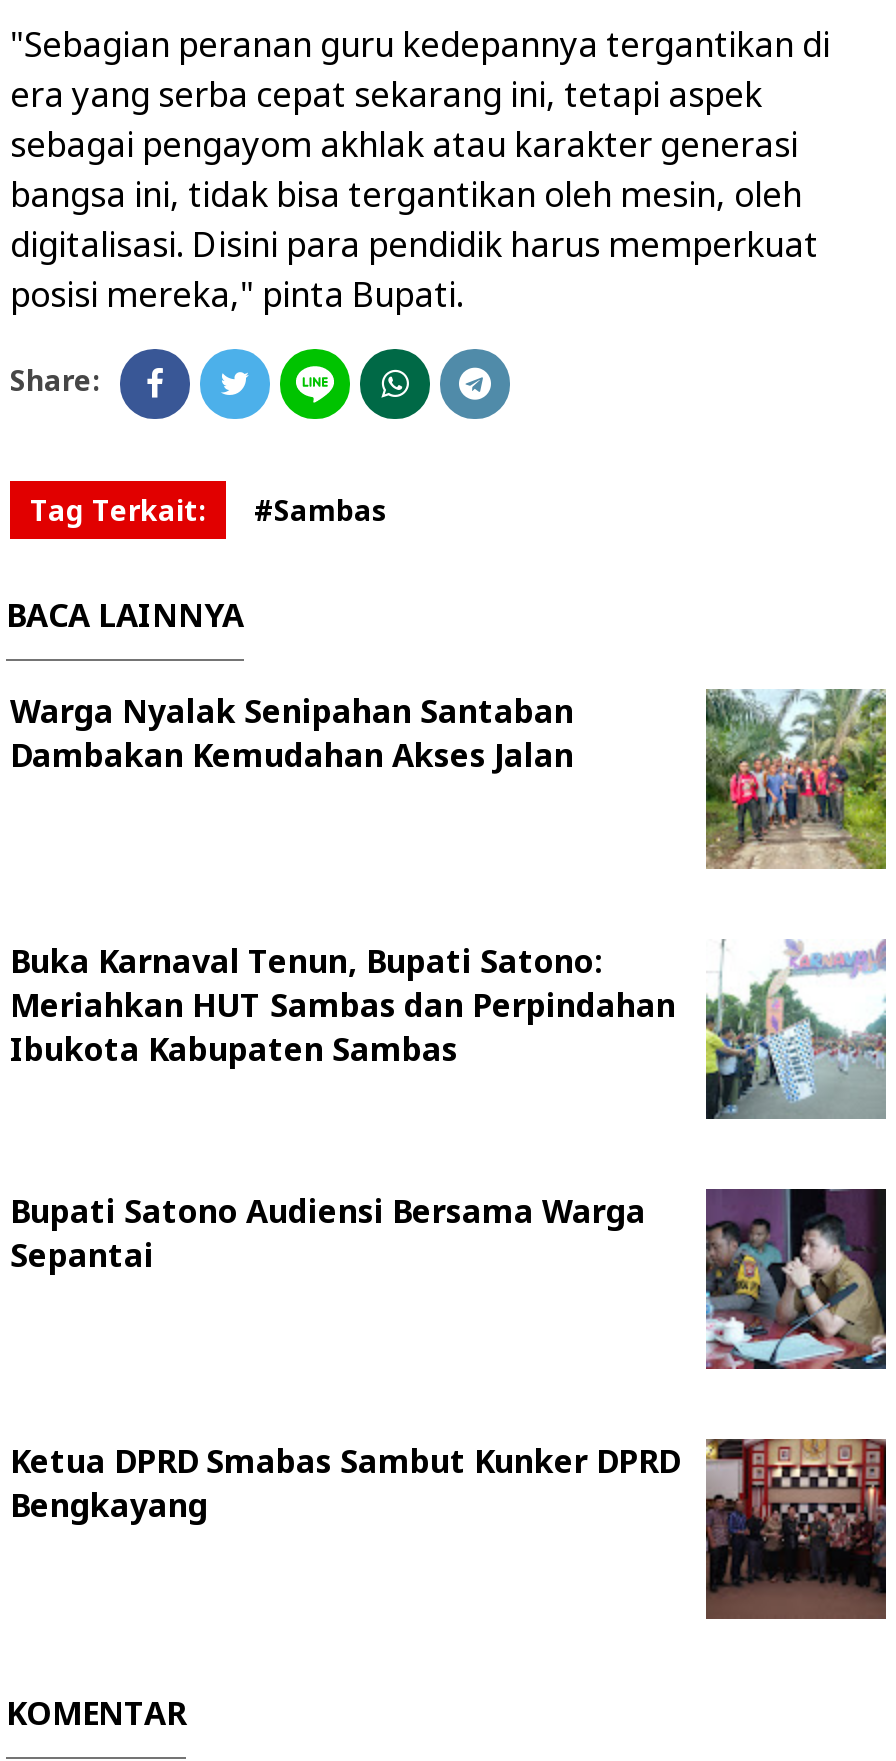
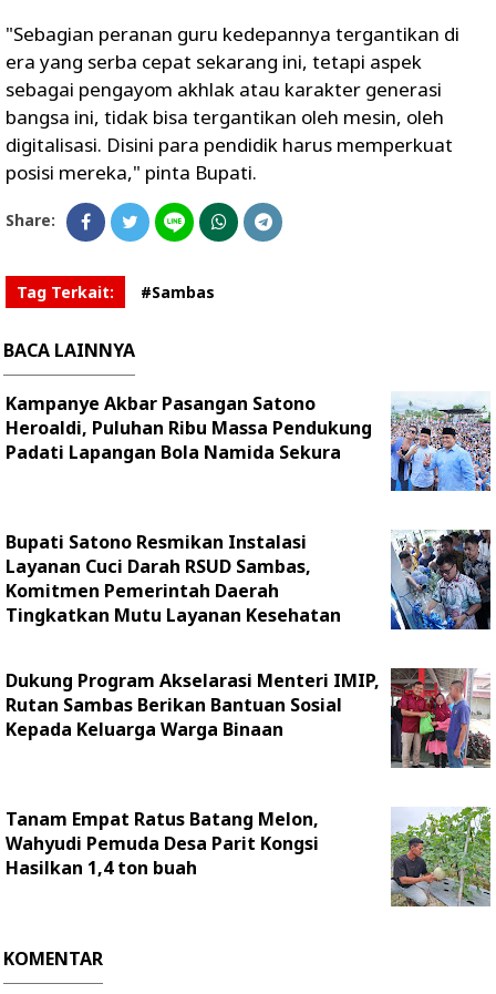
- Warga Nyalak Senipahan Santaban
- Dambakan Kemudahan Akses Jalan
+ Kampanye Akbar Pasangan Satono
+ Heroaldi, Puluhan Ribu Massa Pendukung
+ Padati Lapangan Bola Namida Sekura

- [image]
+ [image]

- Buka Karnaval Tenun, Bupati Satono:
- Meriahkan HUT Sambas dan Perpindahan
- Ibukota Kabupaten Sambas
+ Bupati Satono Resmikan Instalasi
+ Layanan Cuci Darah RSUD Sambas,
+ Komitmen Pemerintah Daerah
+ Tingkatkan Mutu Layanan Kesehatan

- [image]
+ [image]

- [image]
- Bupati Satono Audiensi Bersama Warga
- Sepantai
+ [image]
+ Dukung Program Akselarasi Menteri IMIP,
+ Rutan Sambas Berikan Bantuan Sosial
+ Kepada Keluarga Warga Binaan

- Ketua DPRD Smabas Sambut Kunker DPRD
- Bengkayang
+ Tanam Empat Ratus Batang Melon,
+ Wahyudi Pemuda Desa Parit Kongsi
+ Hasilkan 1,4 ton buah

- [image]
+ [image]
